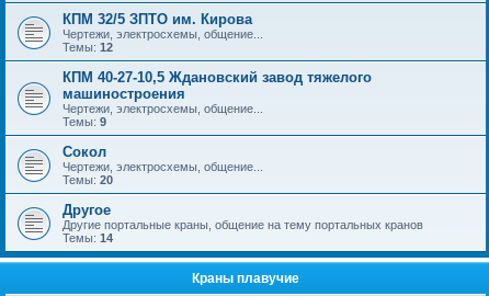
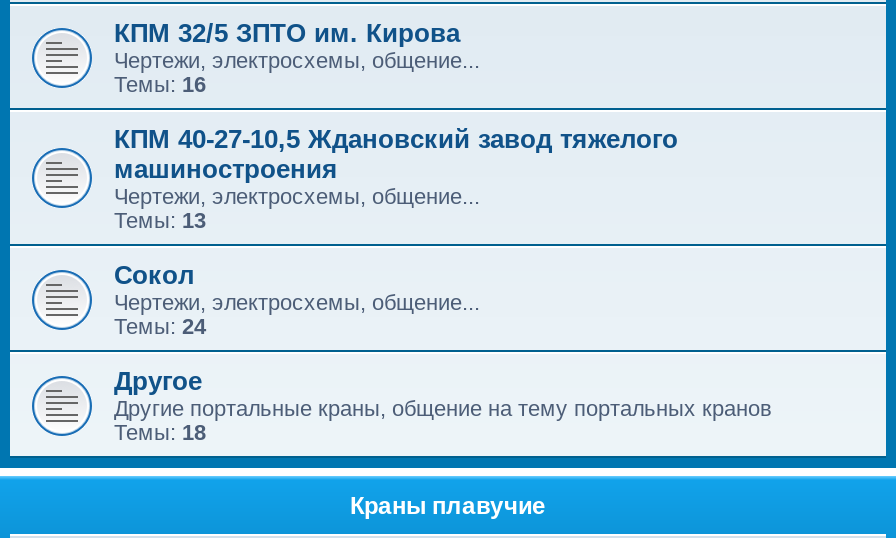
- Темы: 12
+ Темы: 16

- Темы: 9
+ Темы: 13

- Темы: 20
+ Темы: 24

- Темы: 14
+ Темы: 18
